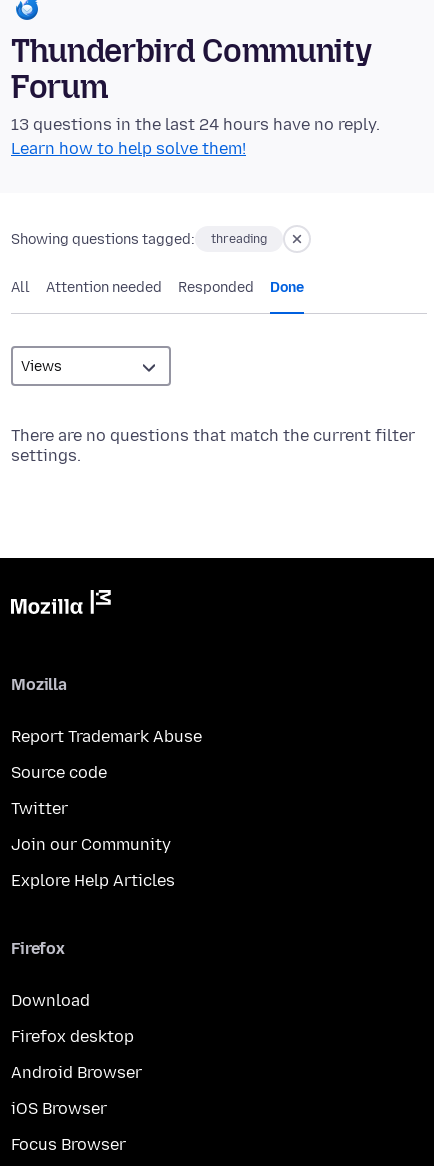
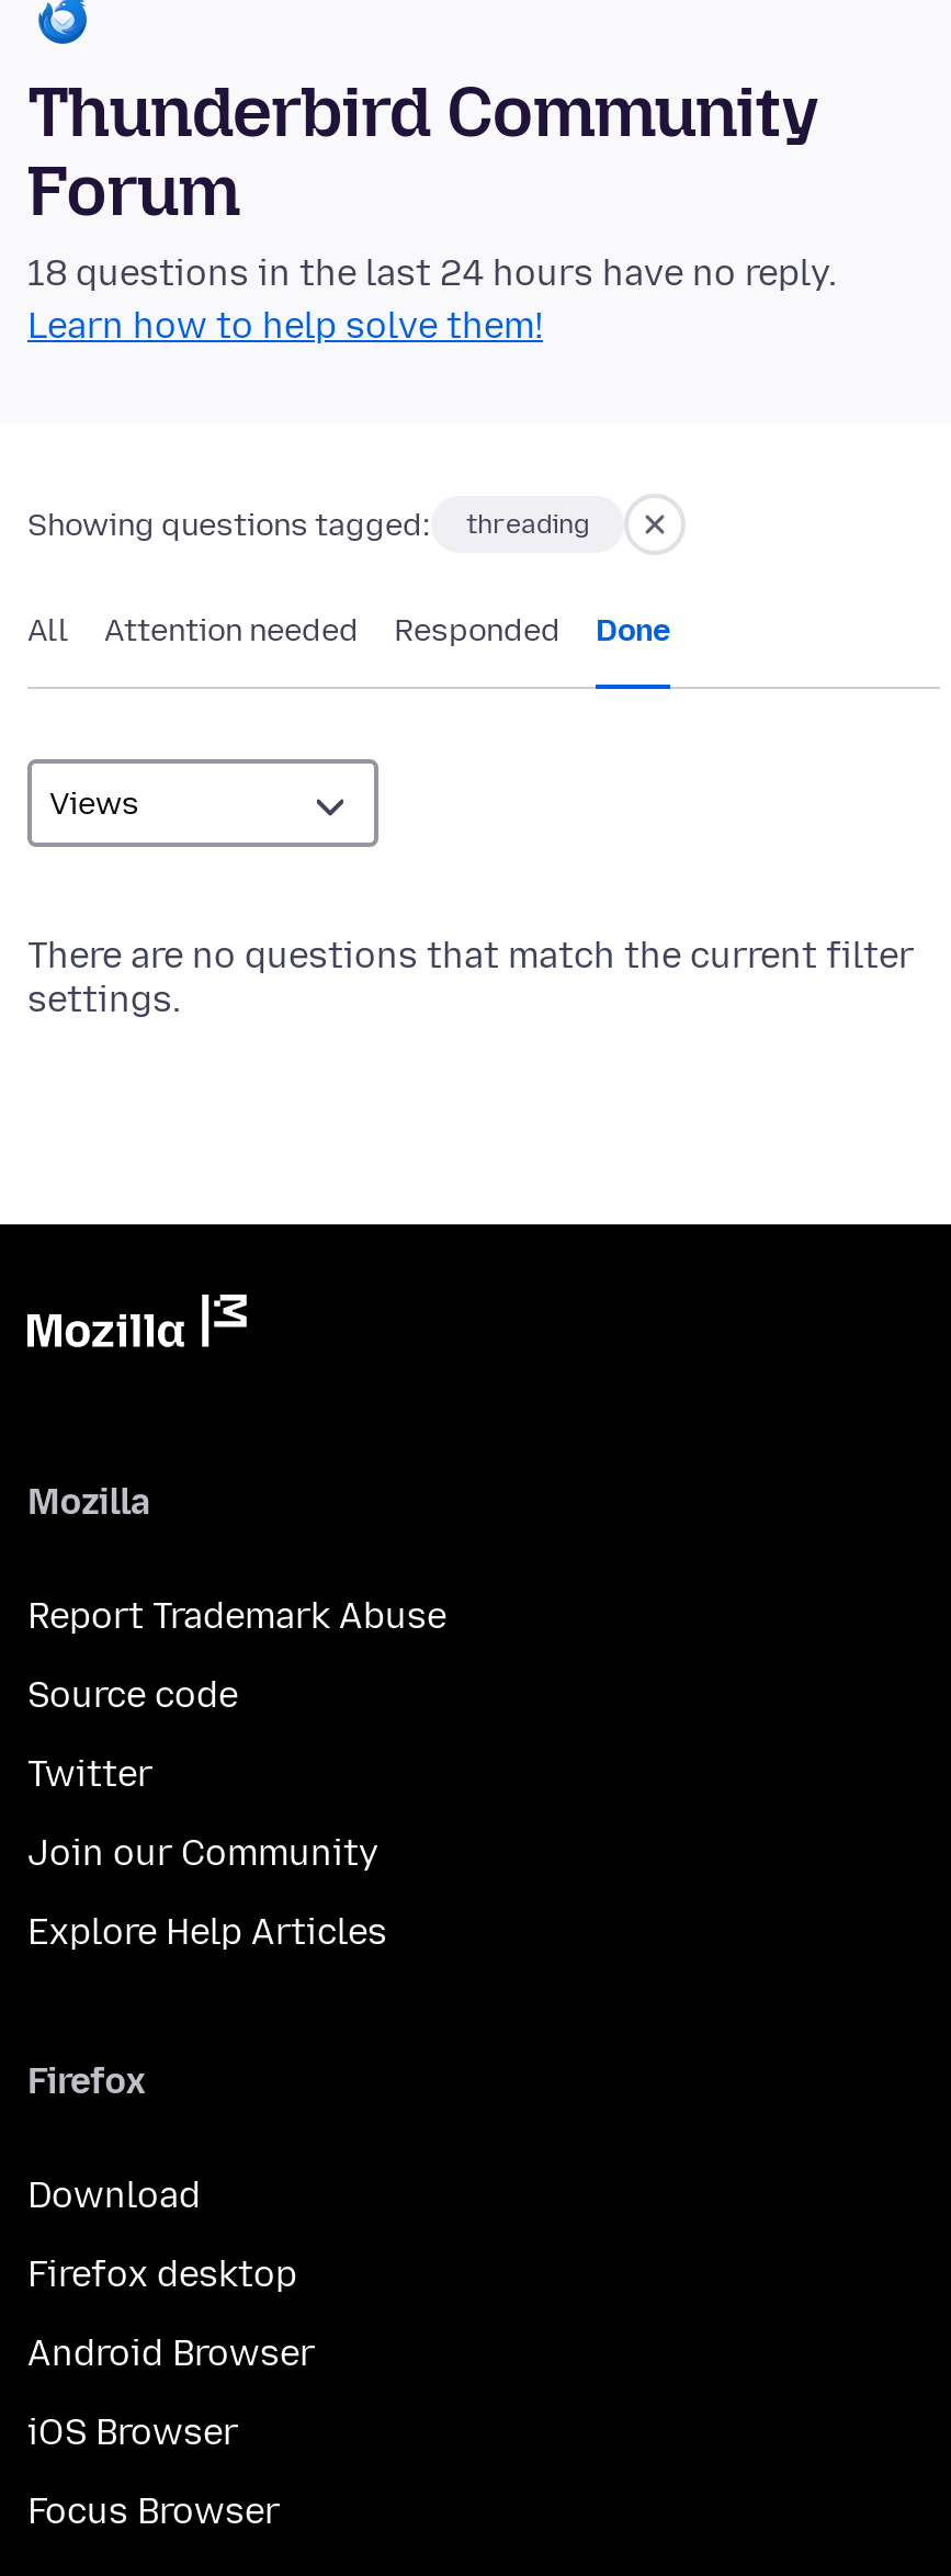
- 13 questions in the last 24 hours have no reply.
+ 18 questions in the last 24 hours have no reply.
